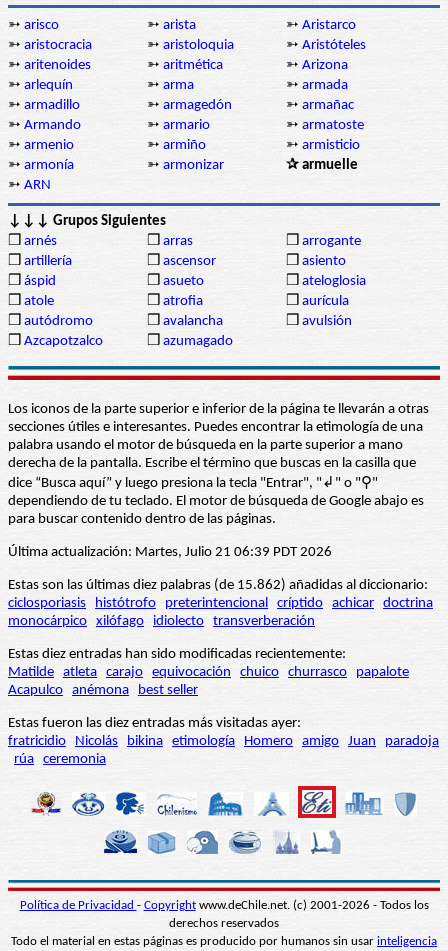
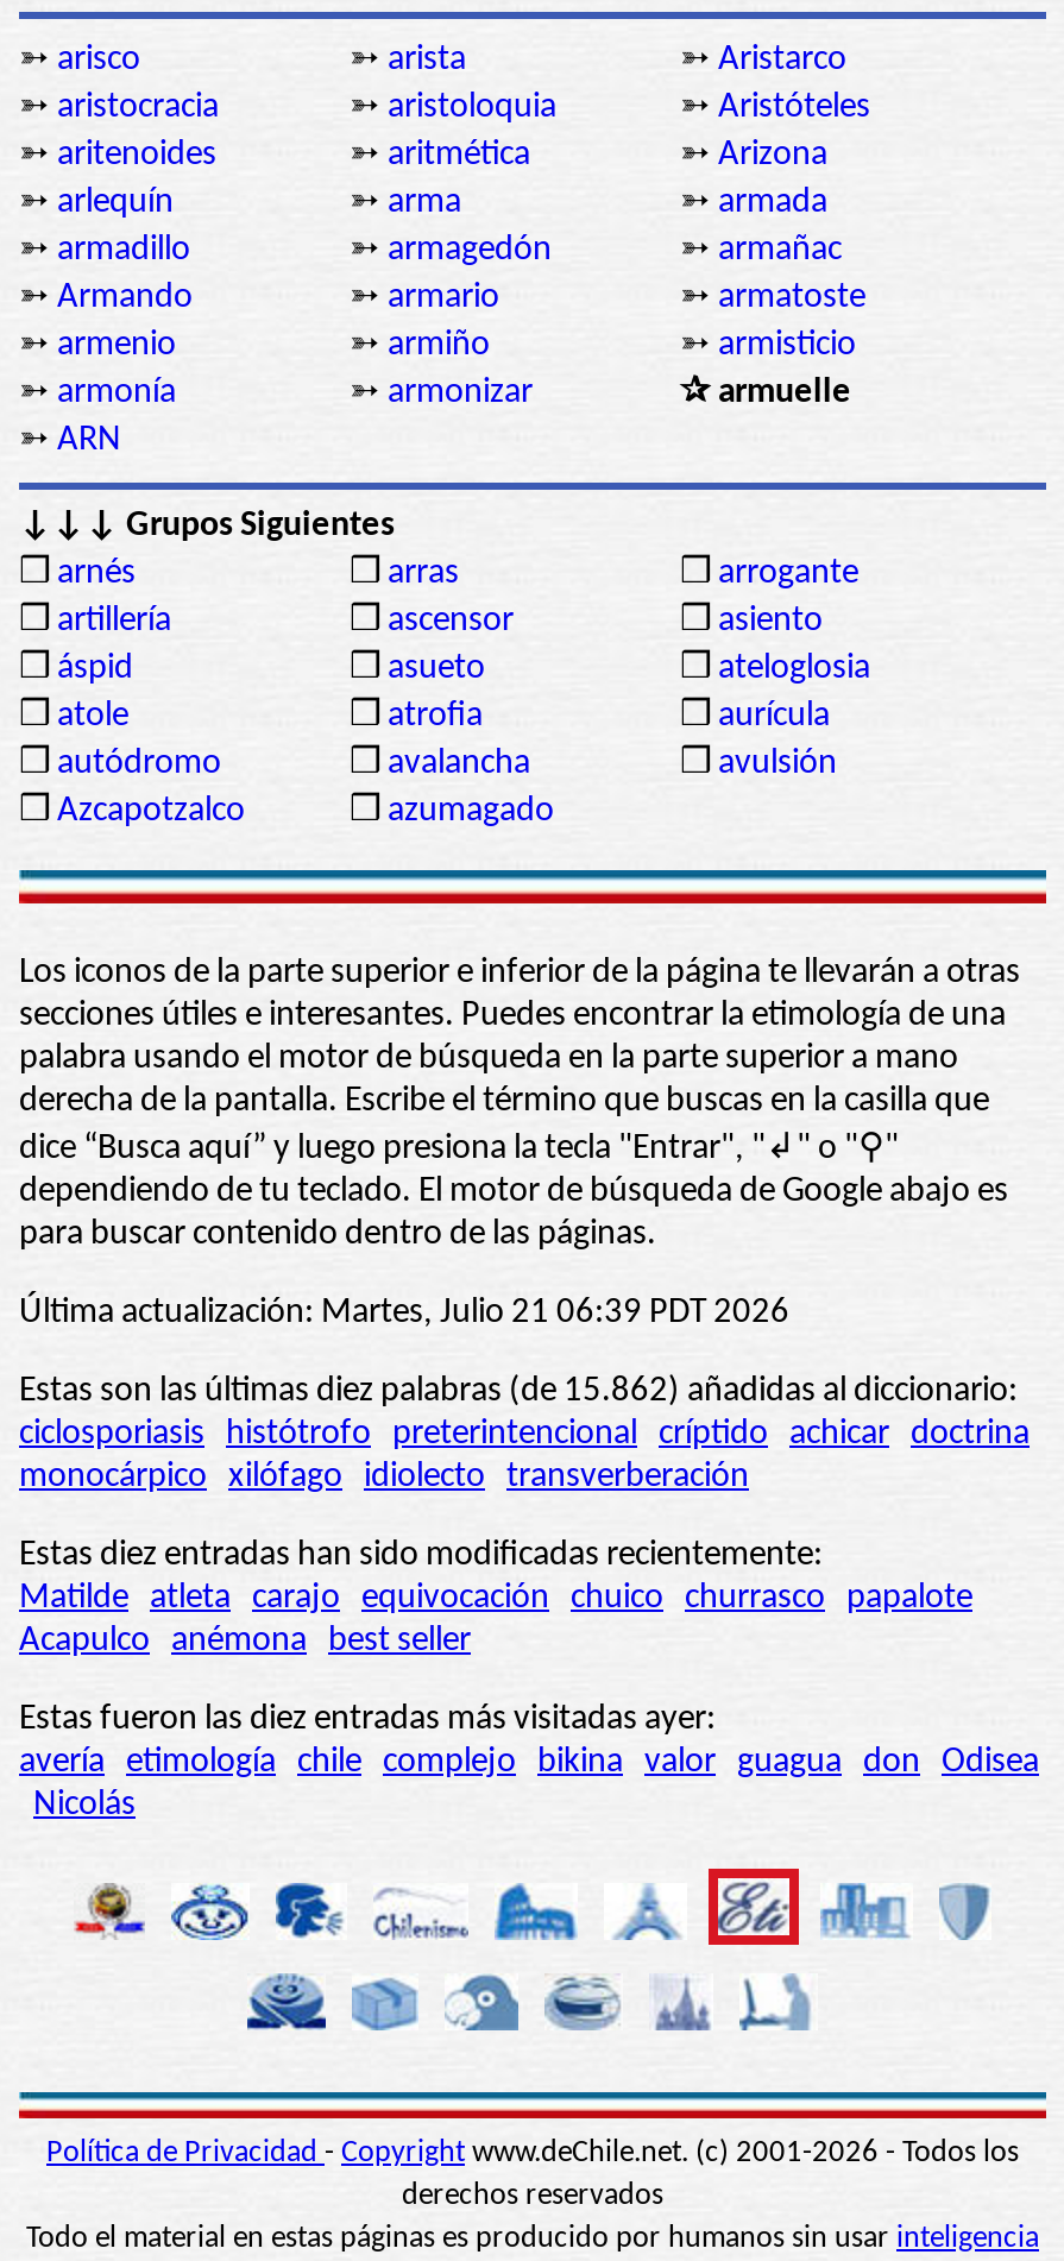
- fratricidio Nicolás bikina etimología Homero amigo Juan paradoja
- rúa ceremonia
+ avería etimología chile complejo bikina valor guagua don Odisea
+ Nicolás
